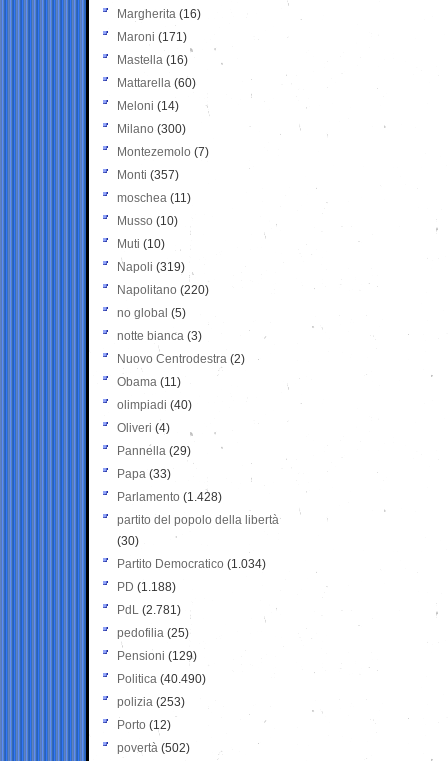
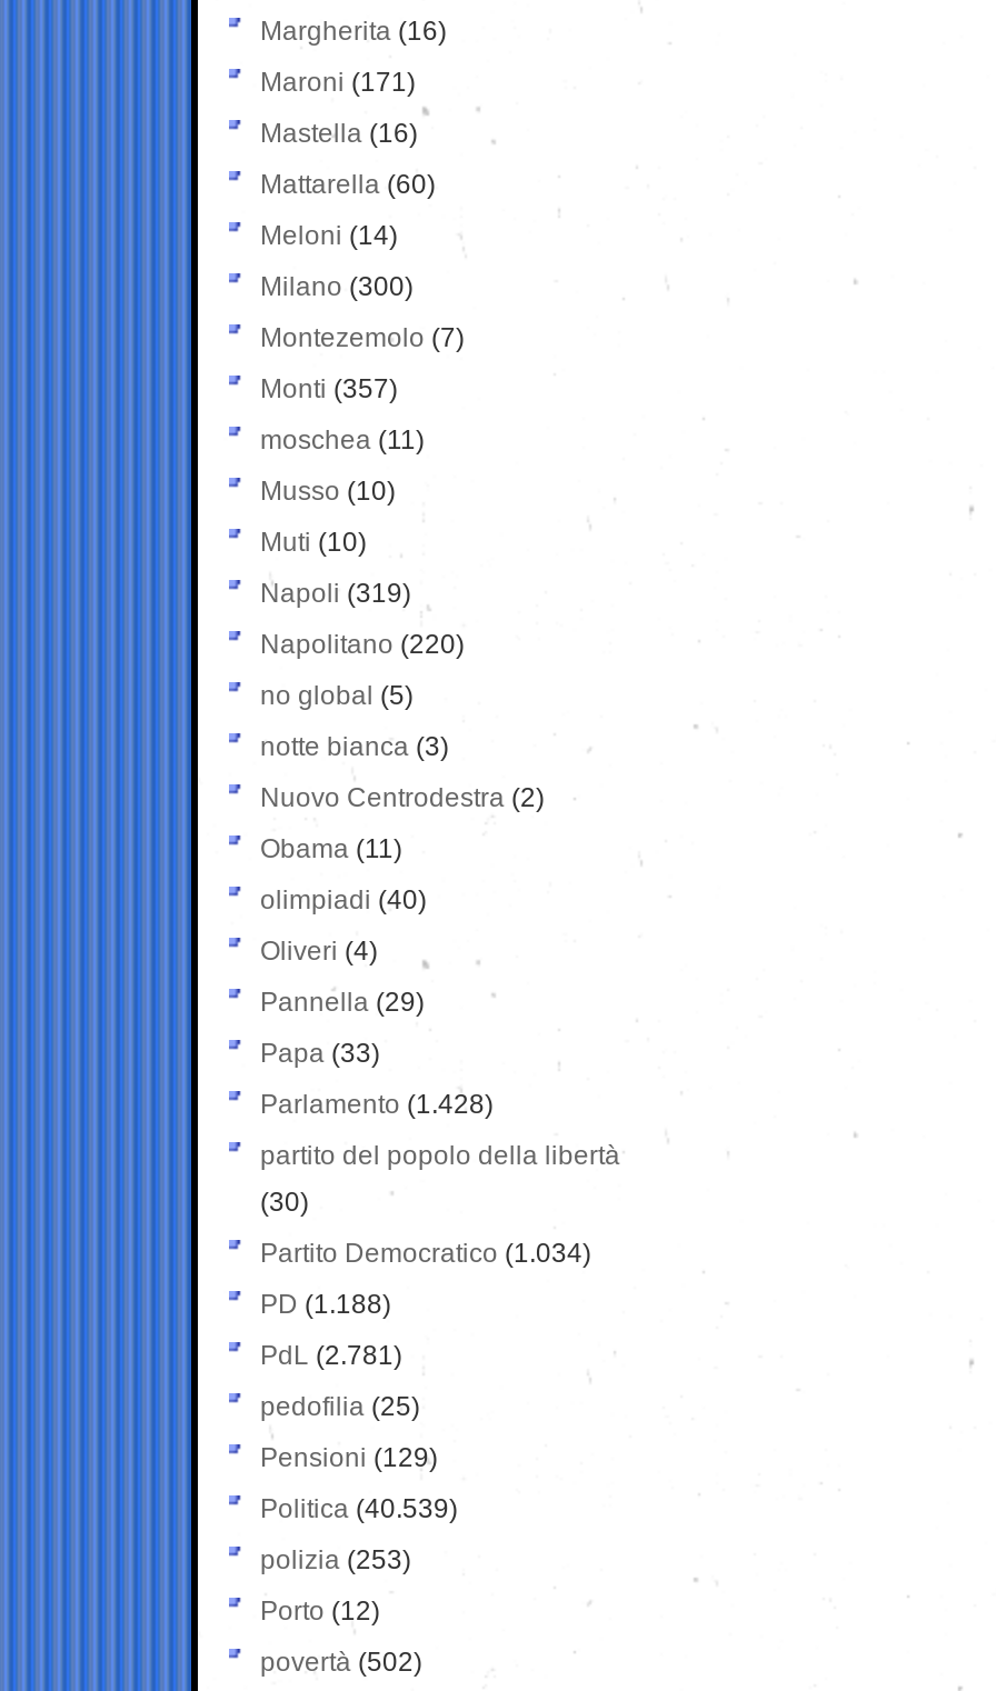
- Politica (40.490)
+ Politica (40.539)
